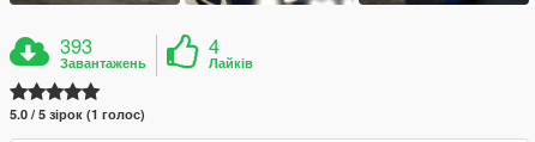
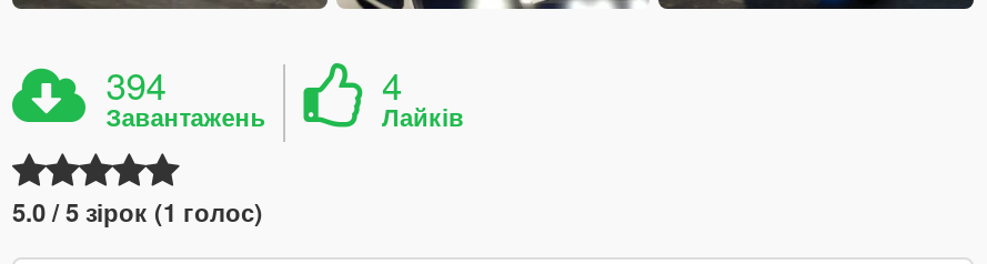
- 393
+ 394
